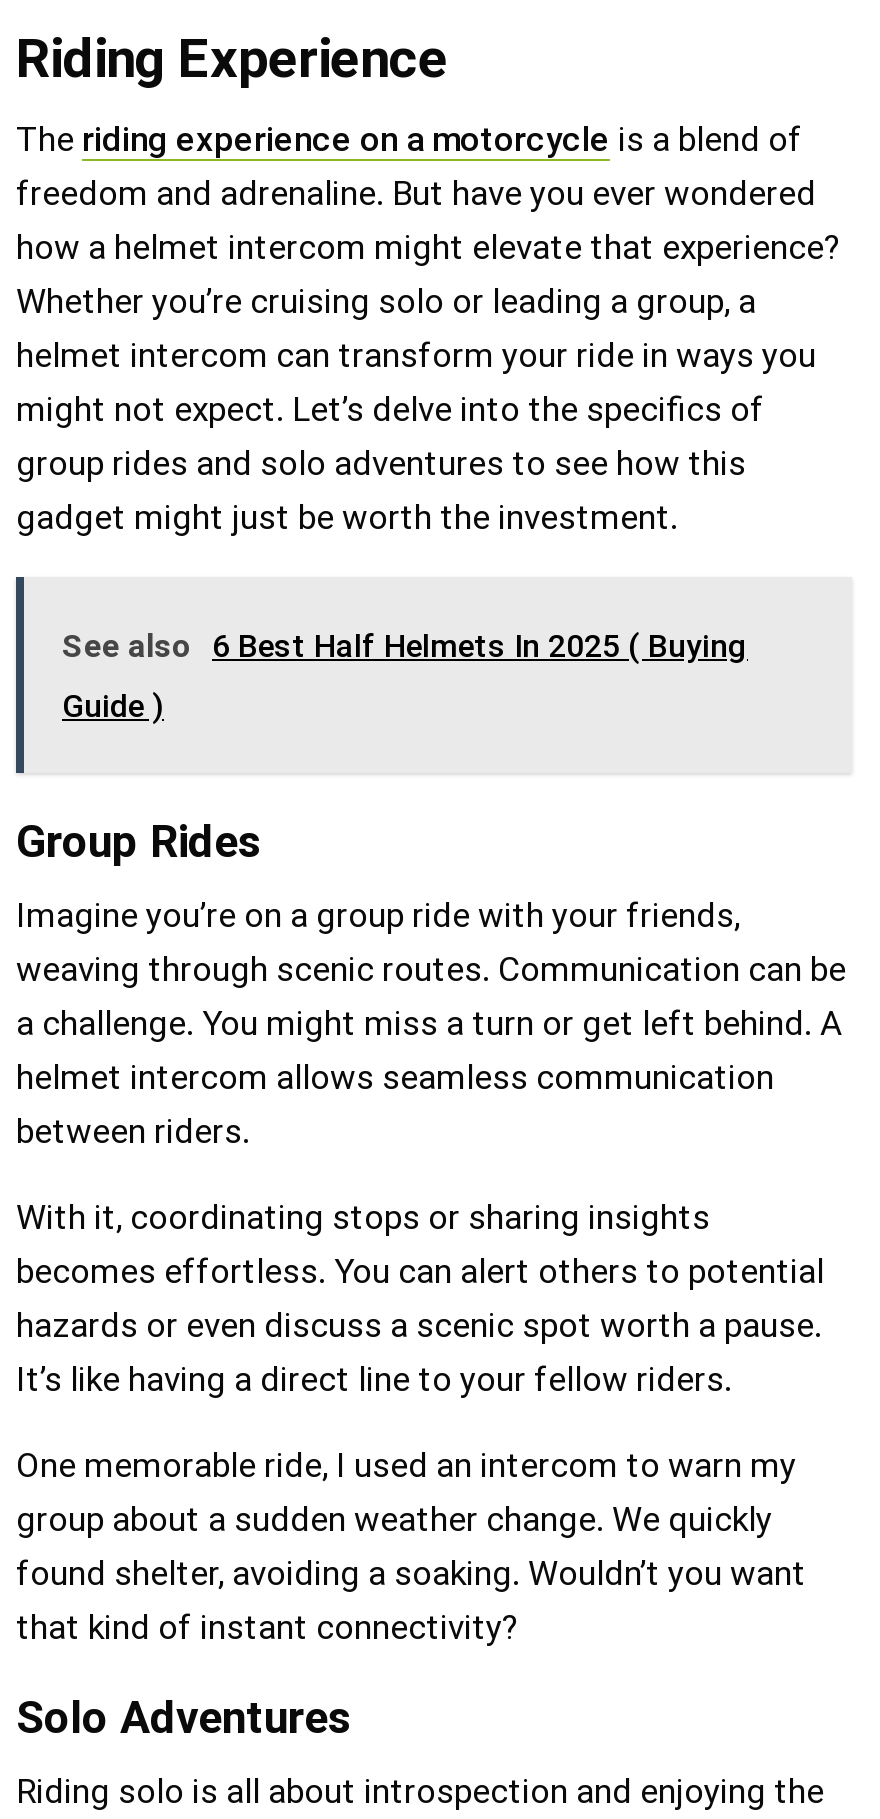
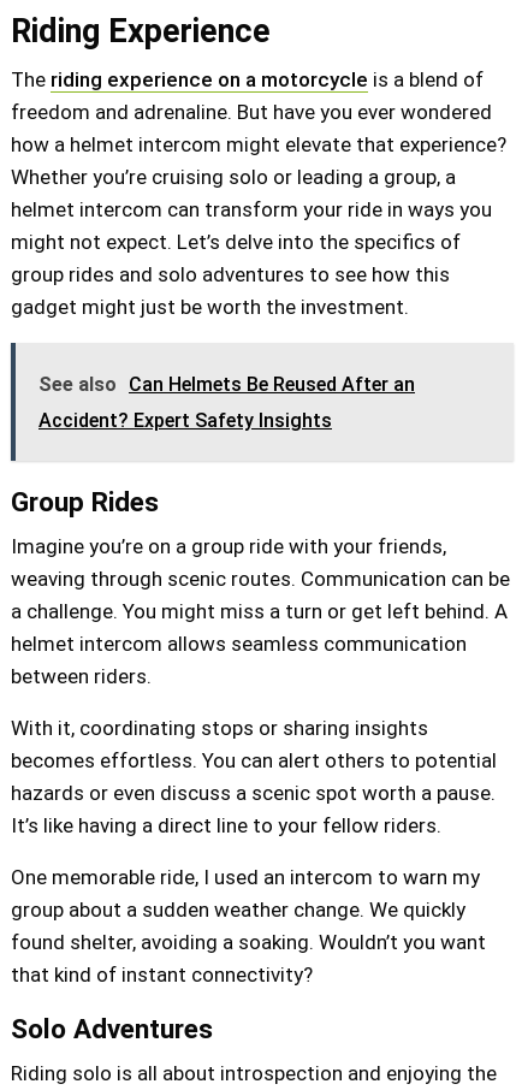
- See also 6 Best Half Helmets In 2025 ( Buying
+ See also Can Helmets Be Reused After an

- Guide )
+ Accident? Expert Safety Insights
